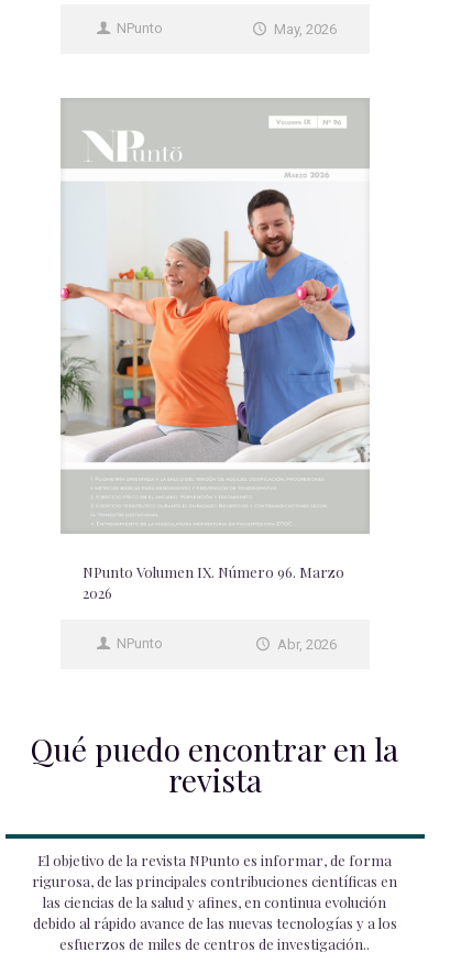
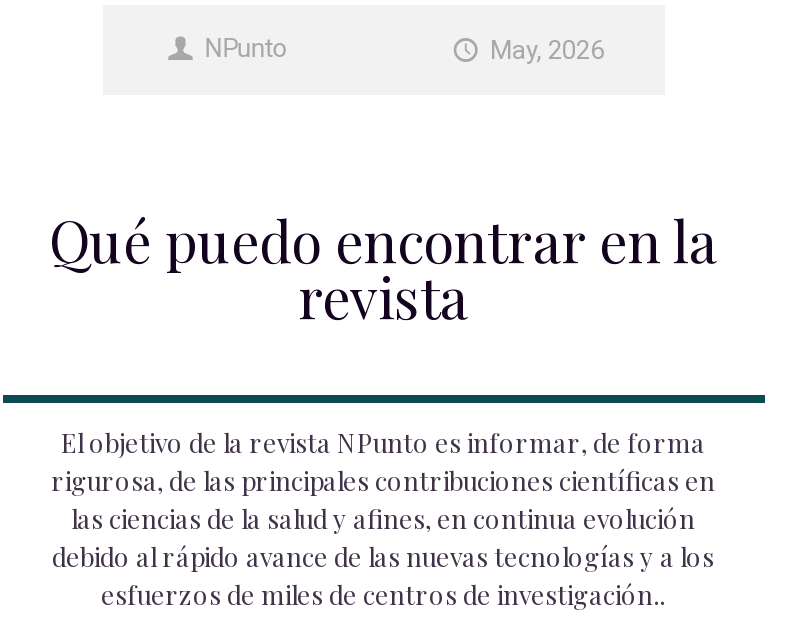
- [image]
- NPunto Volumen IX. Número 96. Marzo
- 2026
- NPunto
- Abr, 2026
